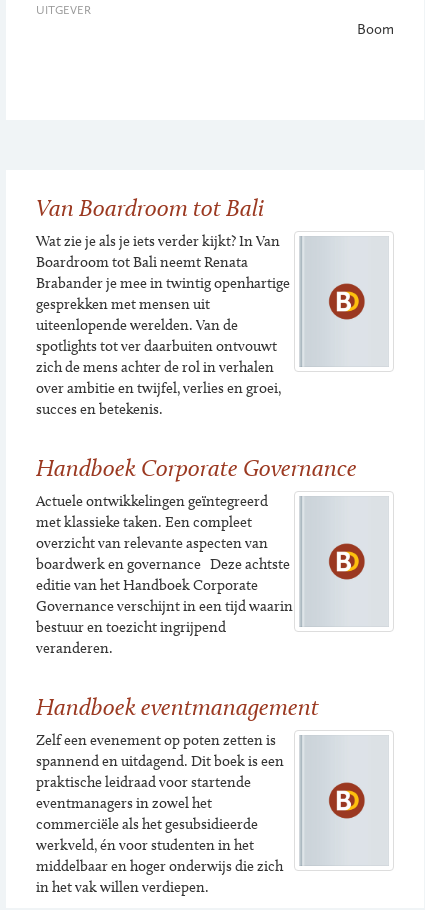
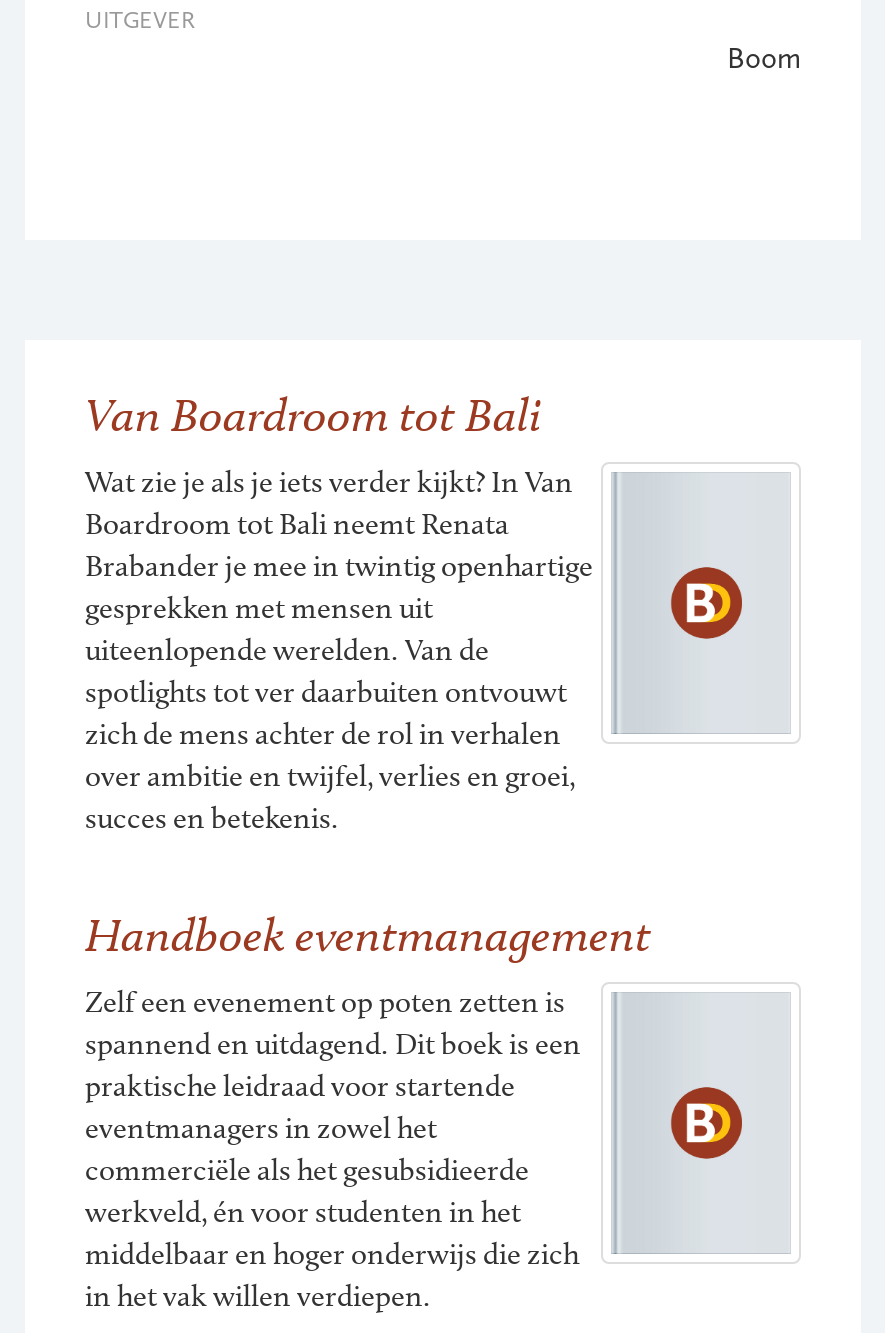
- Handboek Corporate Governance
- Actuele ontwikkelingen geïntegreerd
- met klassieke taken. Een compleet
- overzicht van relevante aspecten van
- boardwerk en governance Deze achtste
- editie van het Handboek Corporate
- Governance verschijnt in een tijd waarin
- bestuur en toezicht ingrijpend
- veranderen.
